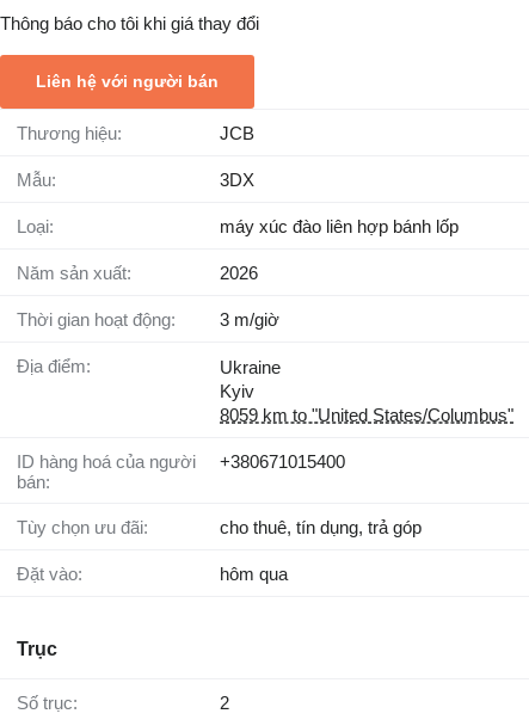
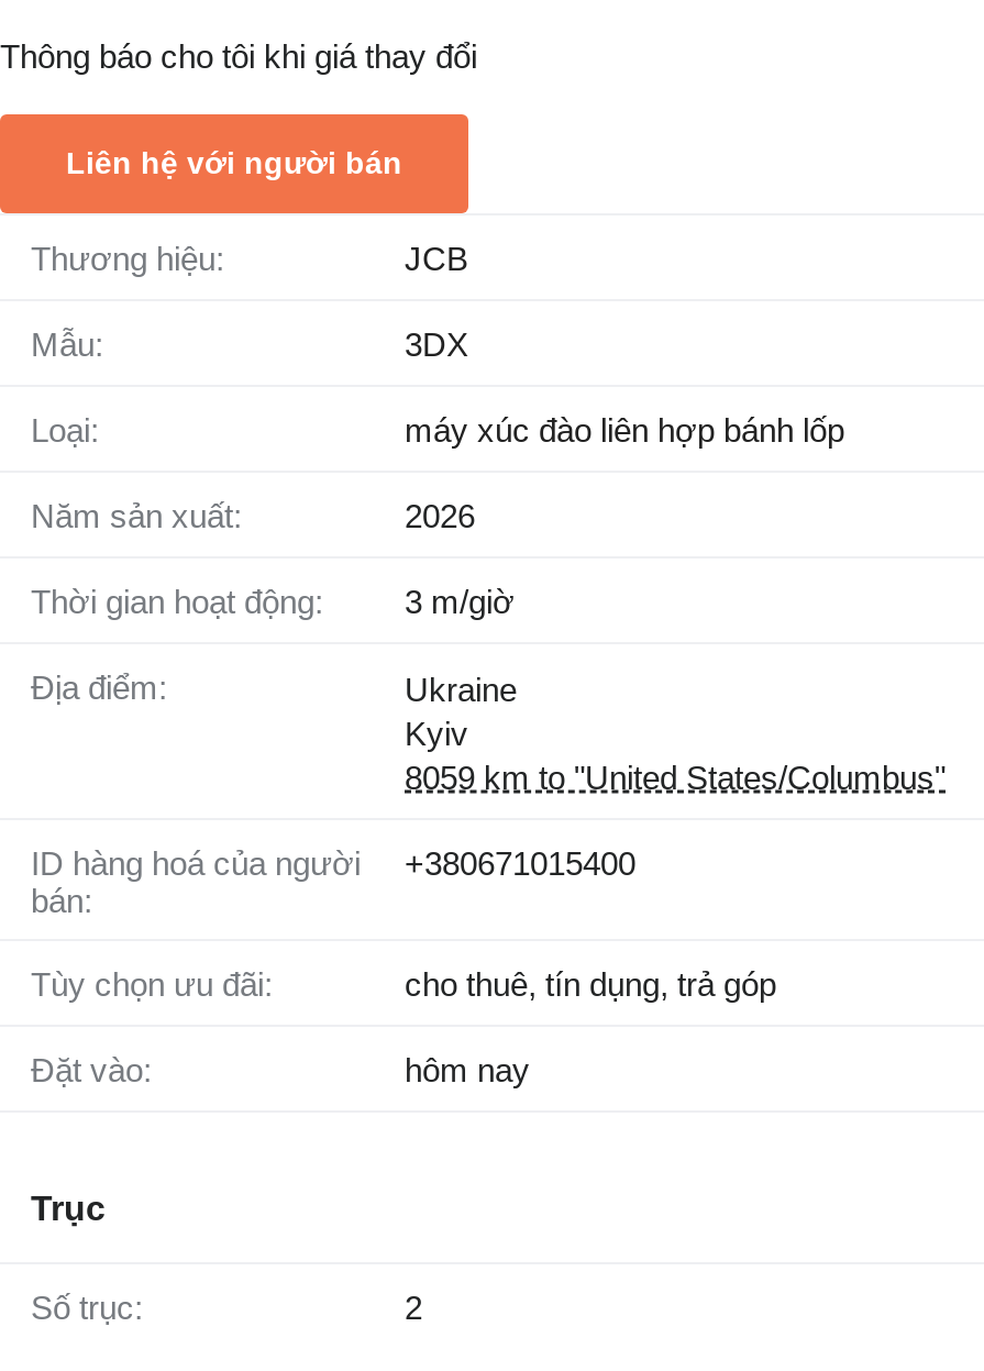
- hôm qua
+ hôm nay
